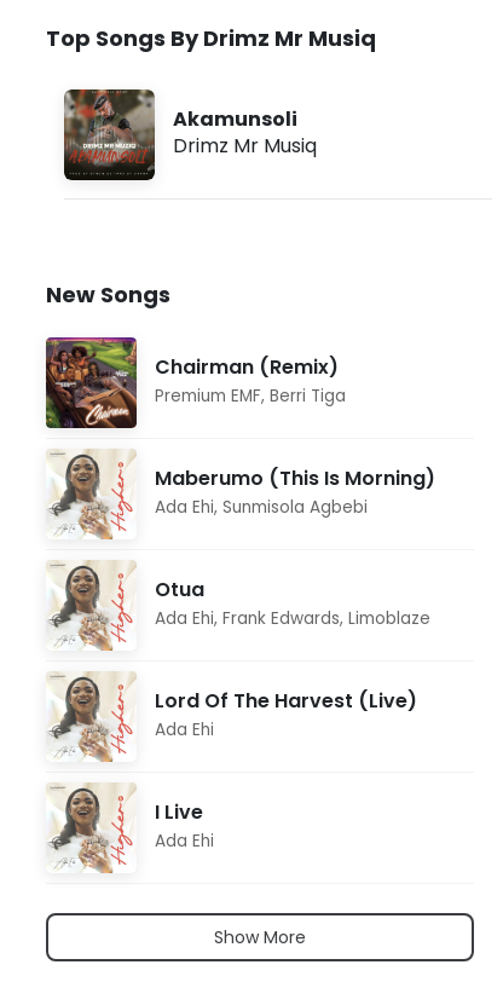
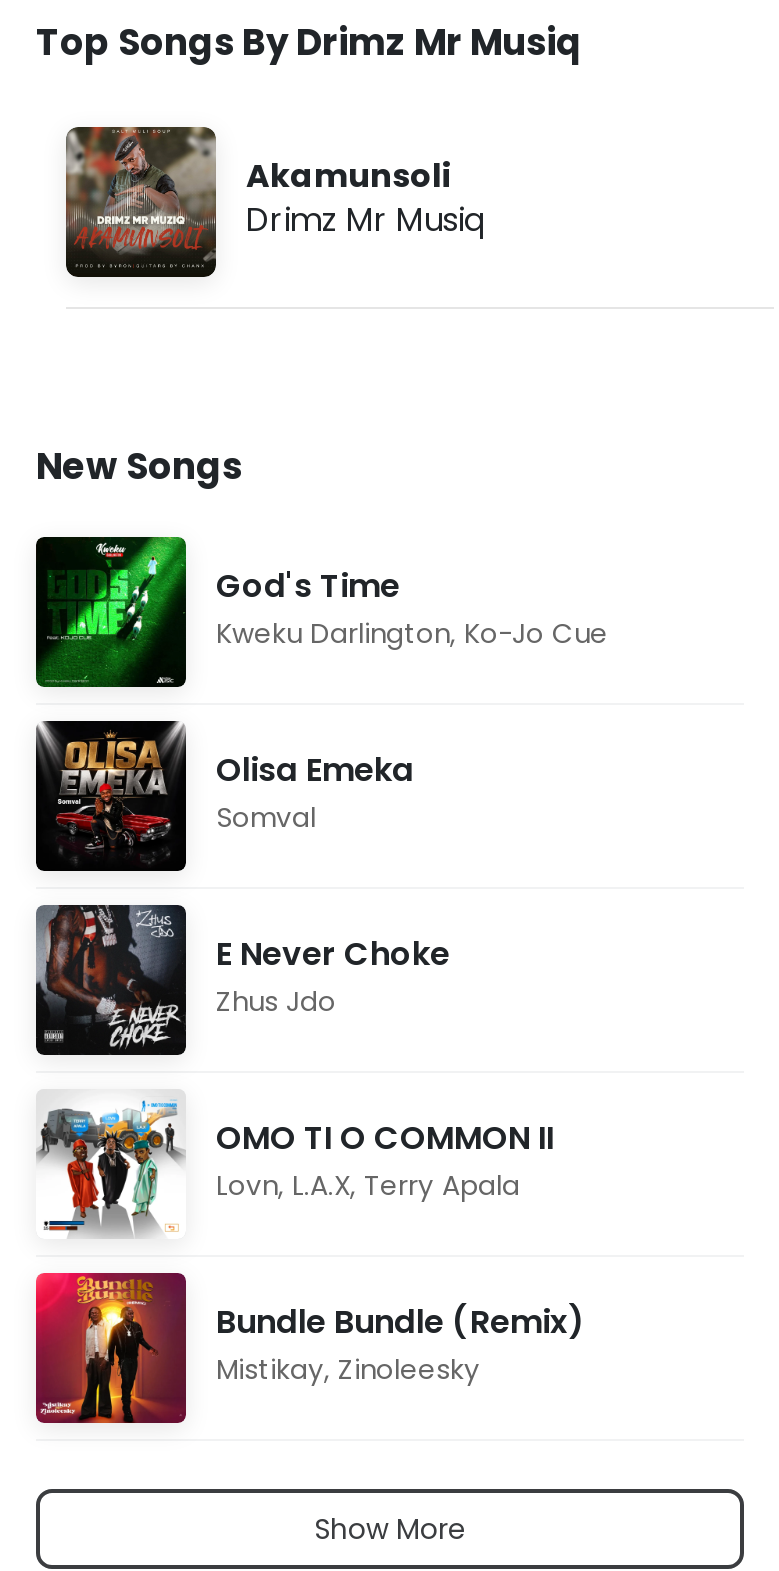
- [image]
- Chairman (Remix)
- Premium EMF, Berri Tiga
+ [image]
+ God's Time
+ Kweku Darlington, Ko-Jo Cue

- [image]
- Maberumo (This Is Morning)
- Ada Ehi, Sunmisola Agbebi
+ [image]
+ Olisa Emeka
+ Somval

- [image]
- Otua
- Ada Ehi, Frank Edwards, Limoblaze
+ [image]
+ E Never Choke
+ Zhus Jdo

- [image]
- Lord Of The Harvest (Live)
- Ada Ehi
+ [image]
+ OMO TI O COMMON II
+ Lovn, L.A.X, Terry Apala

- [image]
- I Live
- Ada Ehi
+ [image]
+ Bundle Bundle (Remix)
+ Mistikay, Zinoleesky
